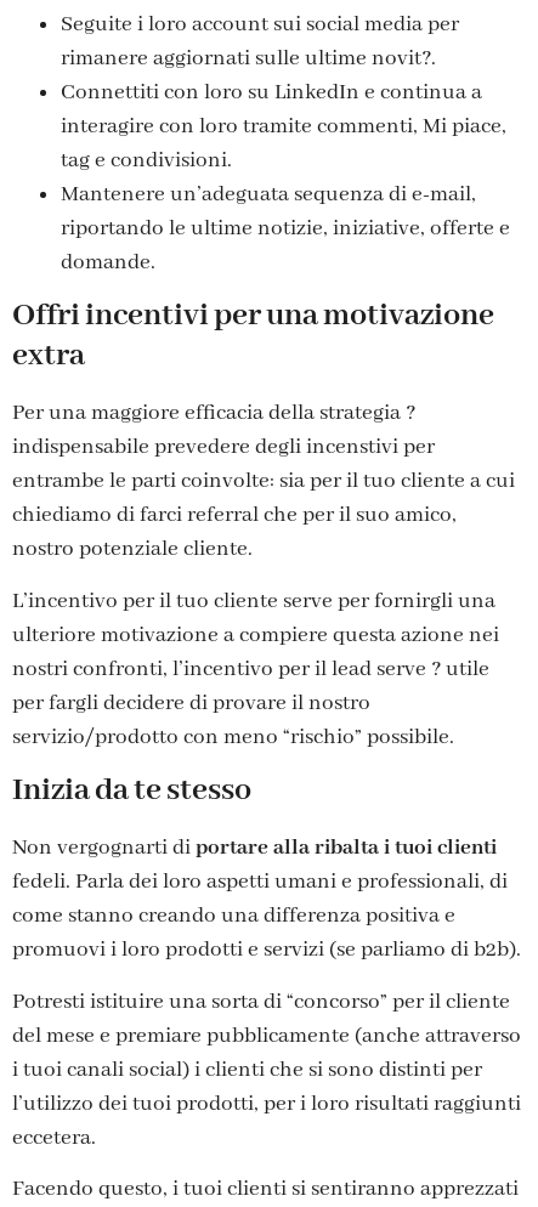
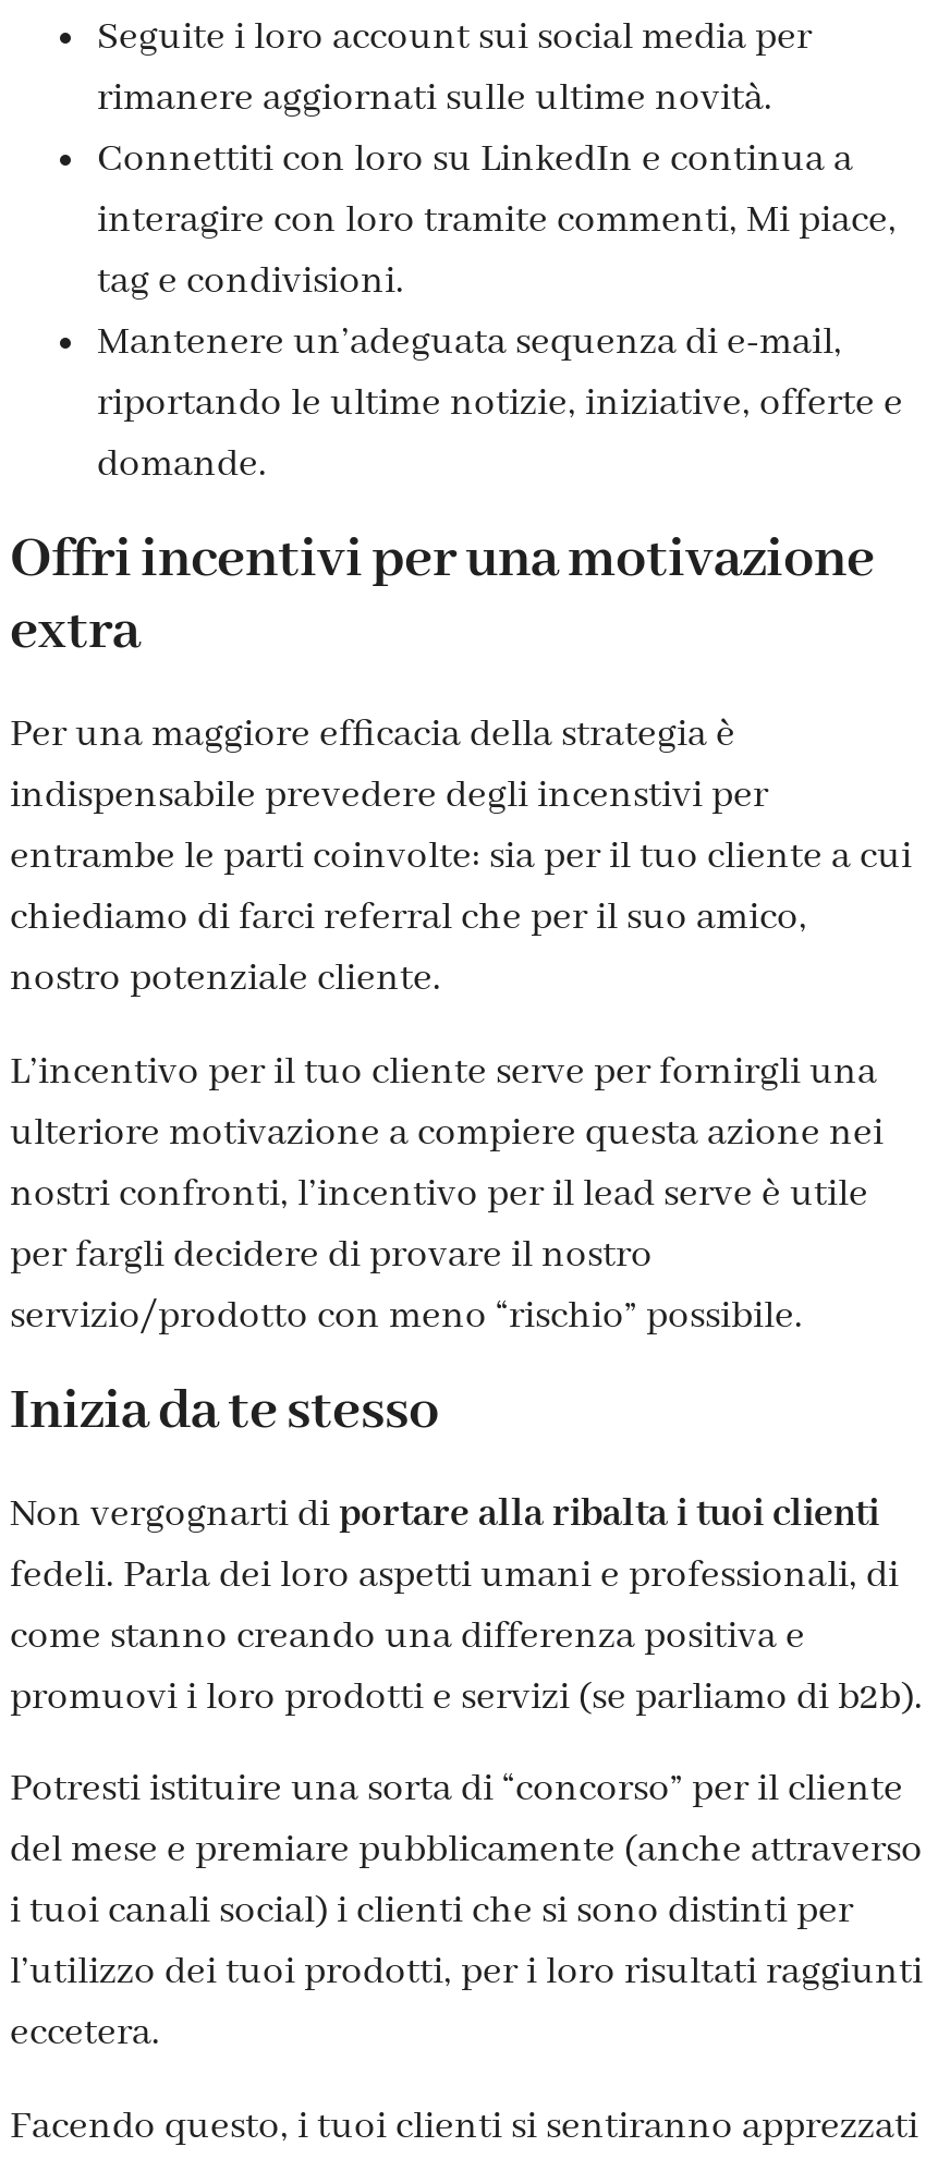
- rimanere aggiornati sulle ultime novit?.
+ rimanere aggiornati sulle ultime novità.

- Per una maggiore efficacia della strategia ?
+ Per una maggiore efficacia della strategia è

- nostri confronti, l’incentivo per il lead serve ? utile
+ nostri confronti, l’incentivo per il lead serve è utile
